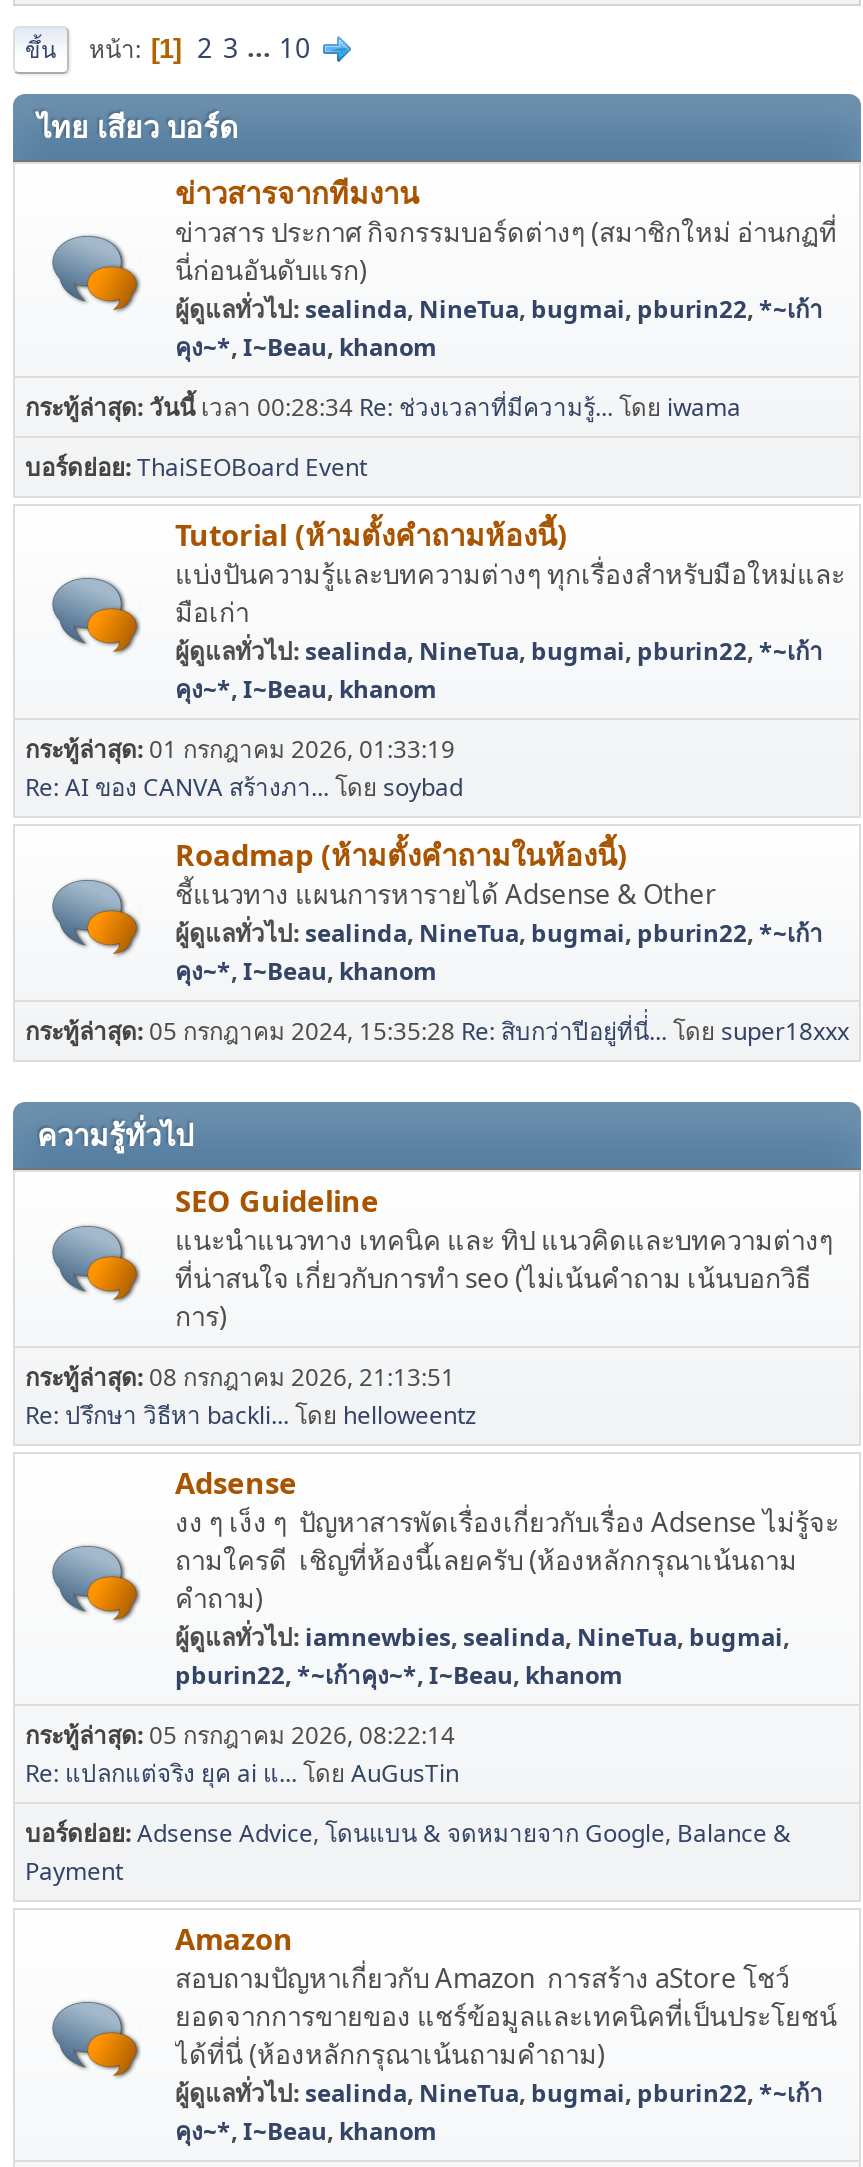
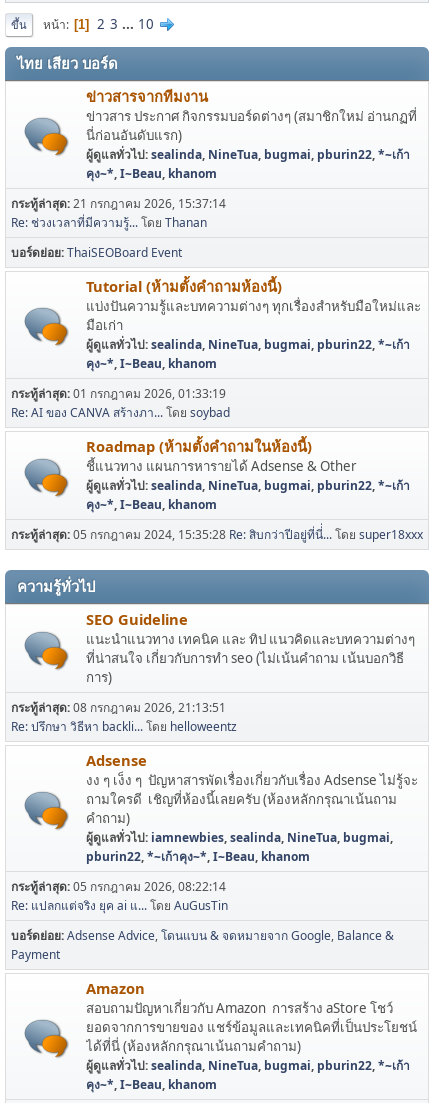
- กระทู้ล่าสุด:วันนี้เวลา 00:28:34 Re: ช่วงเวลาที่มีความรู้...โดยiwama
+ กระทู้ล่าสุด: 21 กรกฎาคม 2026, 15:37:14
+ Re: ช่วงเวลาที่มีความรู้...โดยThanan
